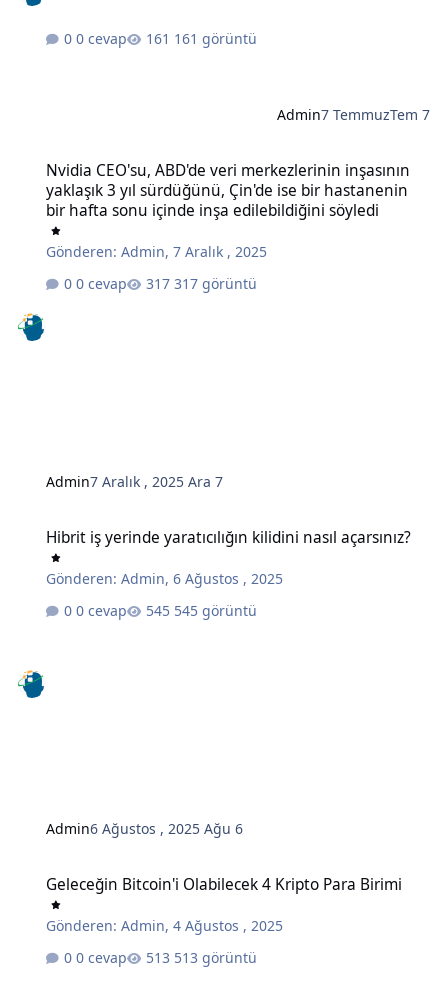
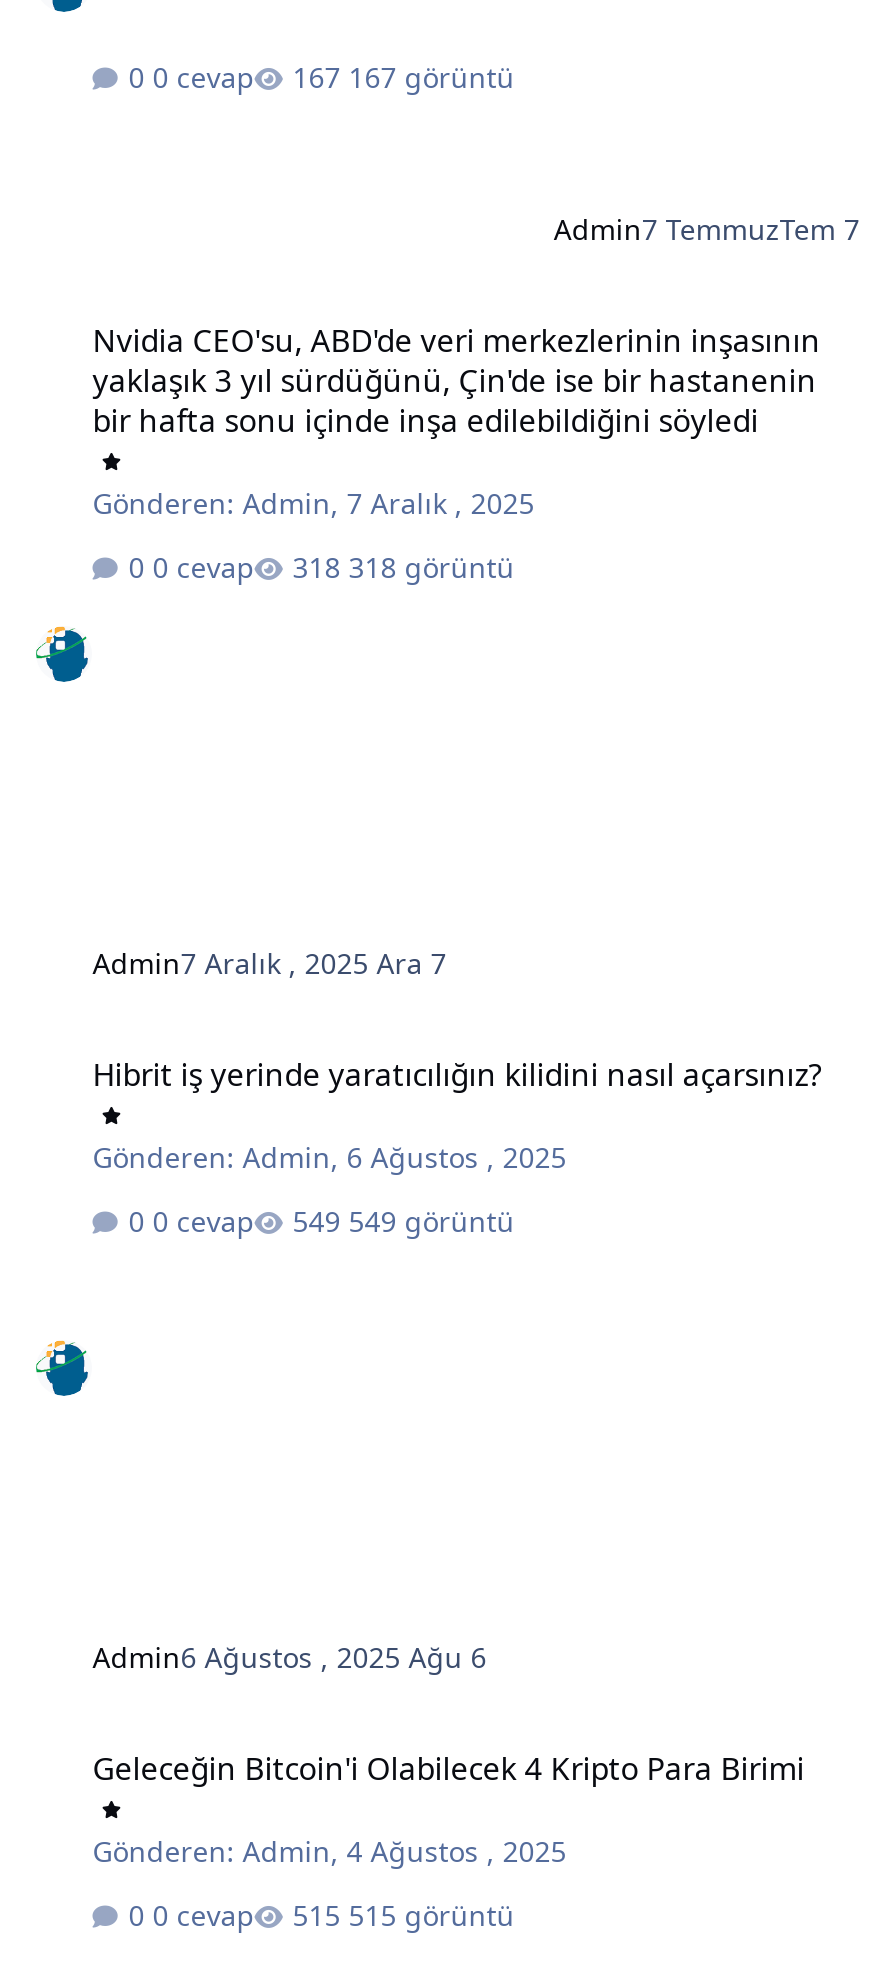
- 161 görüntü
+ 167 görüntü

- 317 görüntü
+ 318 görüntü

- 545 görüntü
+ 549 görüntü

- 513 görüntü
+ 515 görüntü
